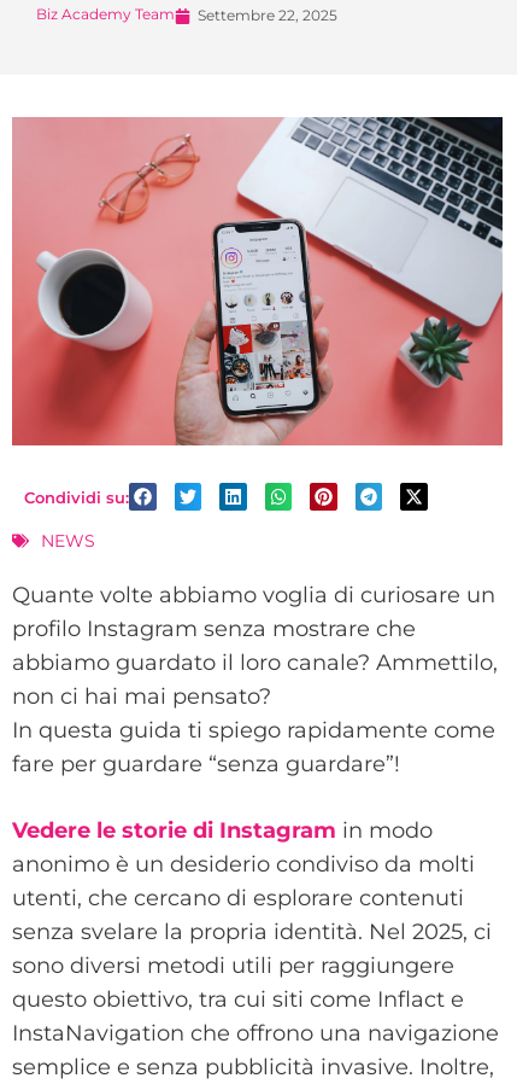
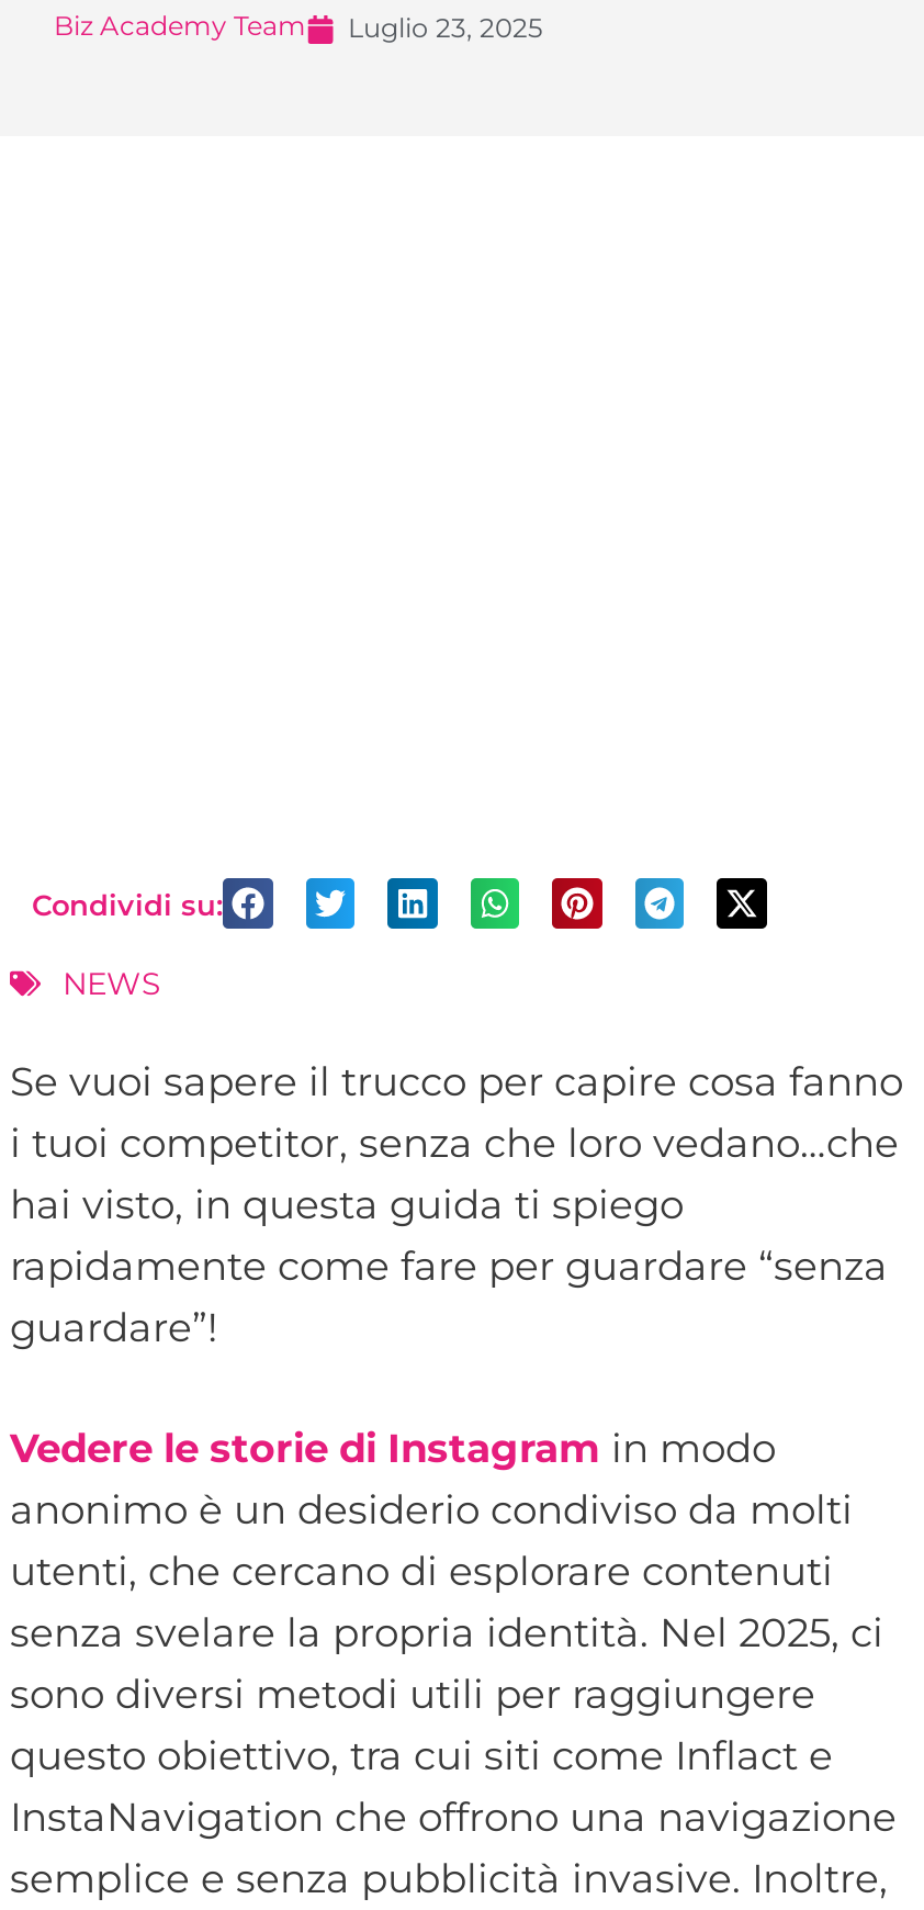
- Biz Academy Team Settembre 22, 2025
+ Biz Academy Team Luglio 23, 2025

- [image]

- Quante volte abbiamo voglia di curiosare un
- profilo Instagram senza mostrare che
- abbiamo guardato il loro canale? Ammettilo,
- non ci hai mai pensato?
- In questa guida ti spiego rapidamente come
- fare per guardare “senza guardare”!
+ Se vuoi sapere il trucco per capire cosa fanno
+ i tuoi competitor, senza che loro vedano…che
+ hai visto, in questa guida ti spiego
+ rapidamente come fare per guardare “senza
+ guardare”!
